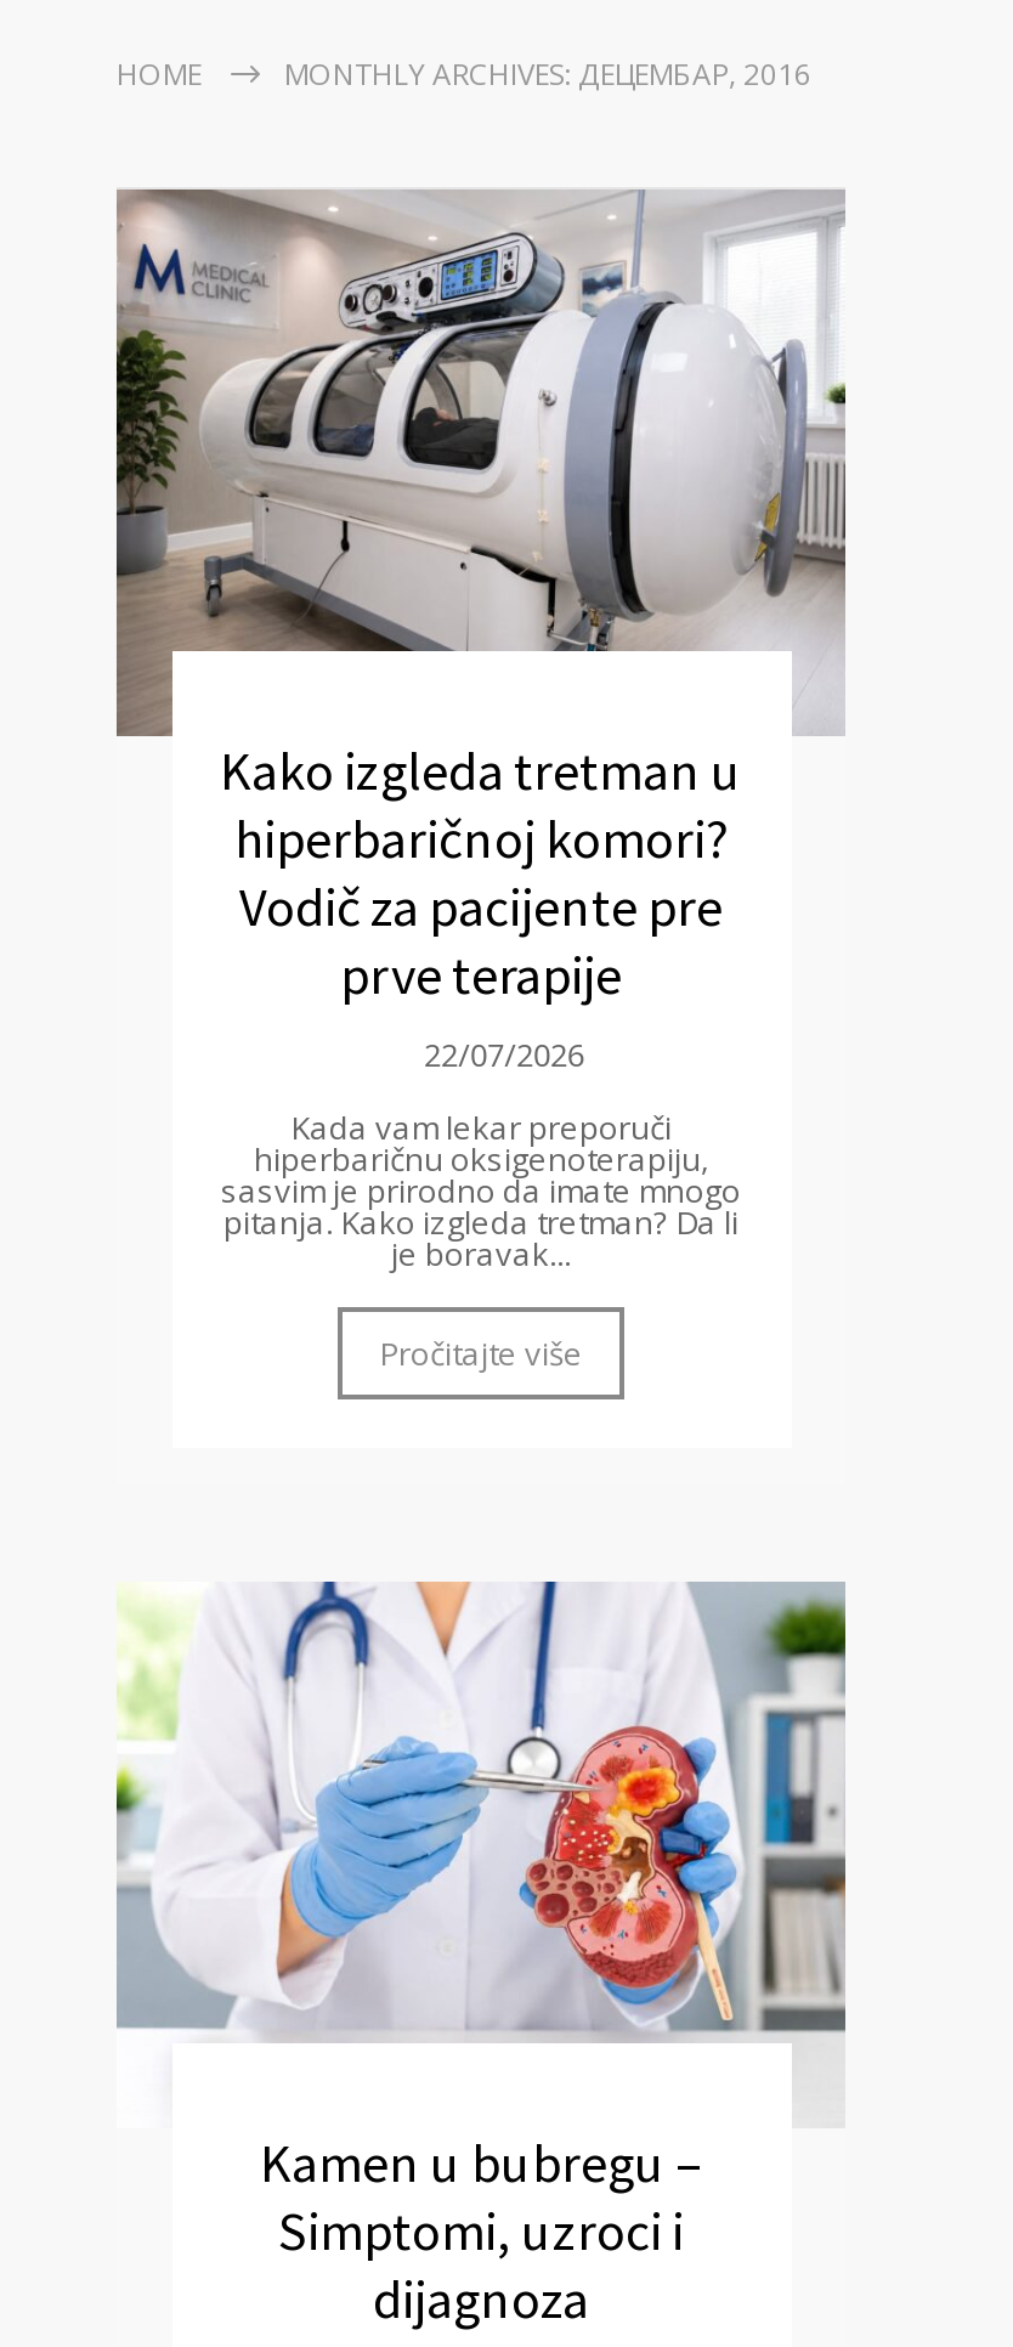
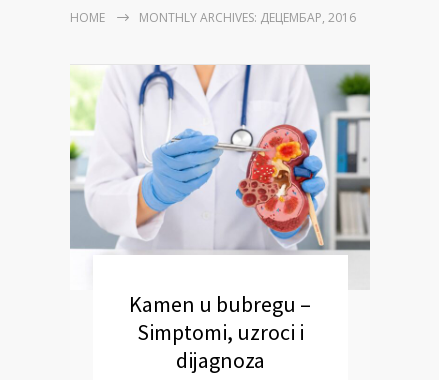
- [image]
- Kako izgleda tretman u
- hiperbaričnoj komori?
- Vodič za pacijente pre
- prve terapije
- 22/07/2026
- Kada vam lekar preporuči
- hiperbaričnu oksigenoterapiju,
- sasvim je prirodno da imate mnogo
- pitanja. Kako izgleda tretman? Da li
- je boravak...
- Pročitajte više
